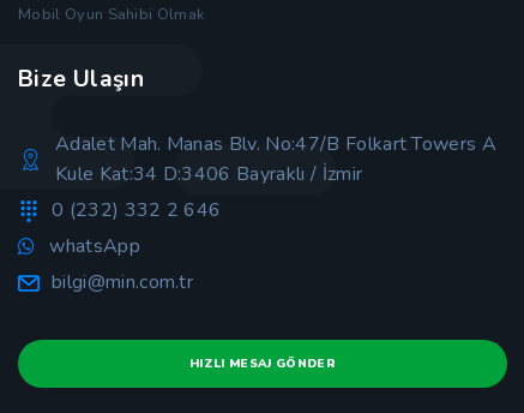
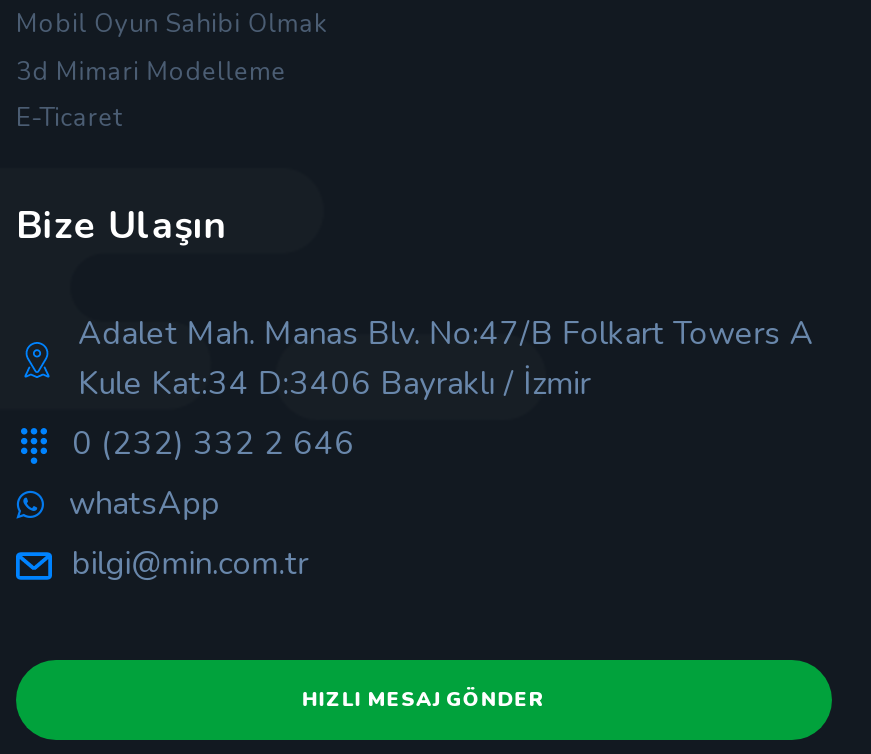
+ 3d Mimari Modelleme
+ E-Ticaret
